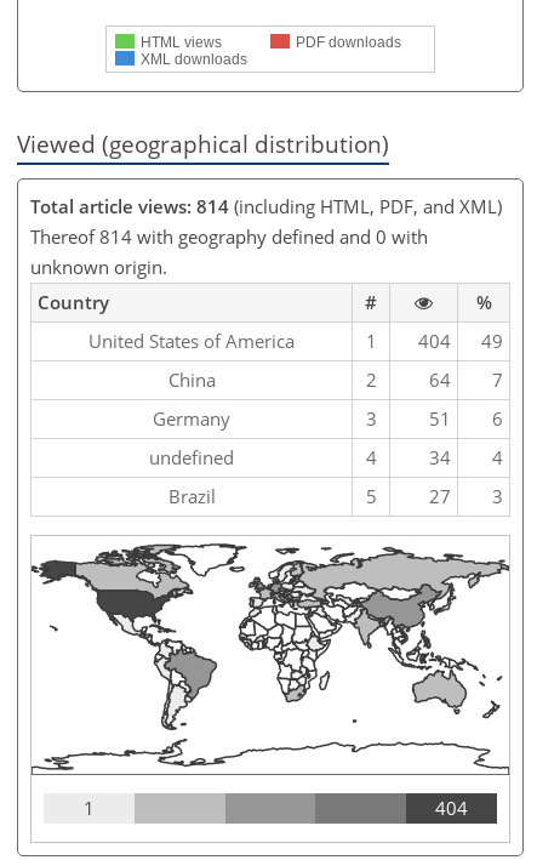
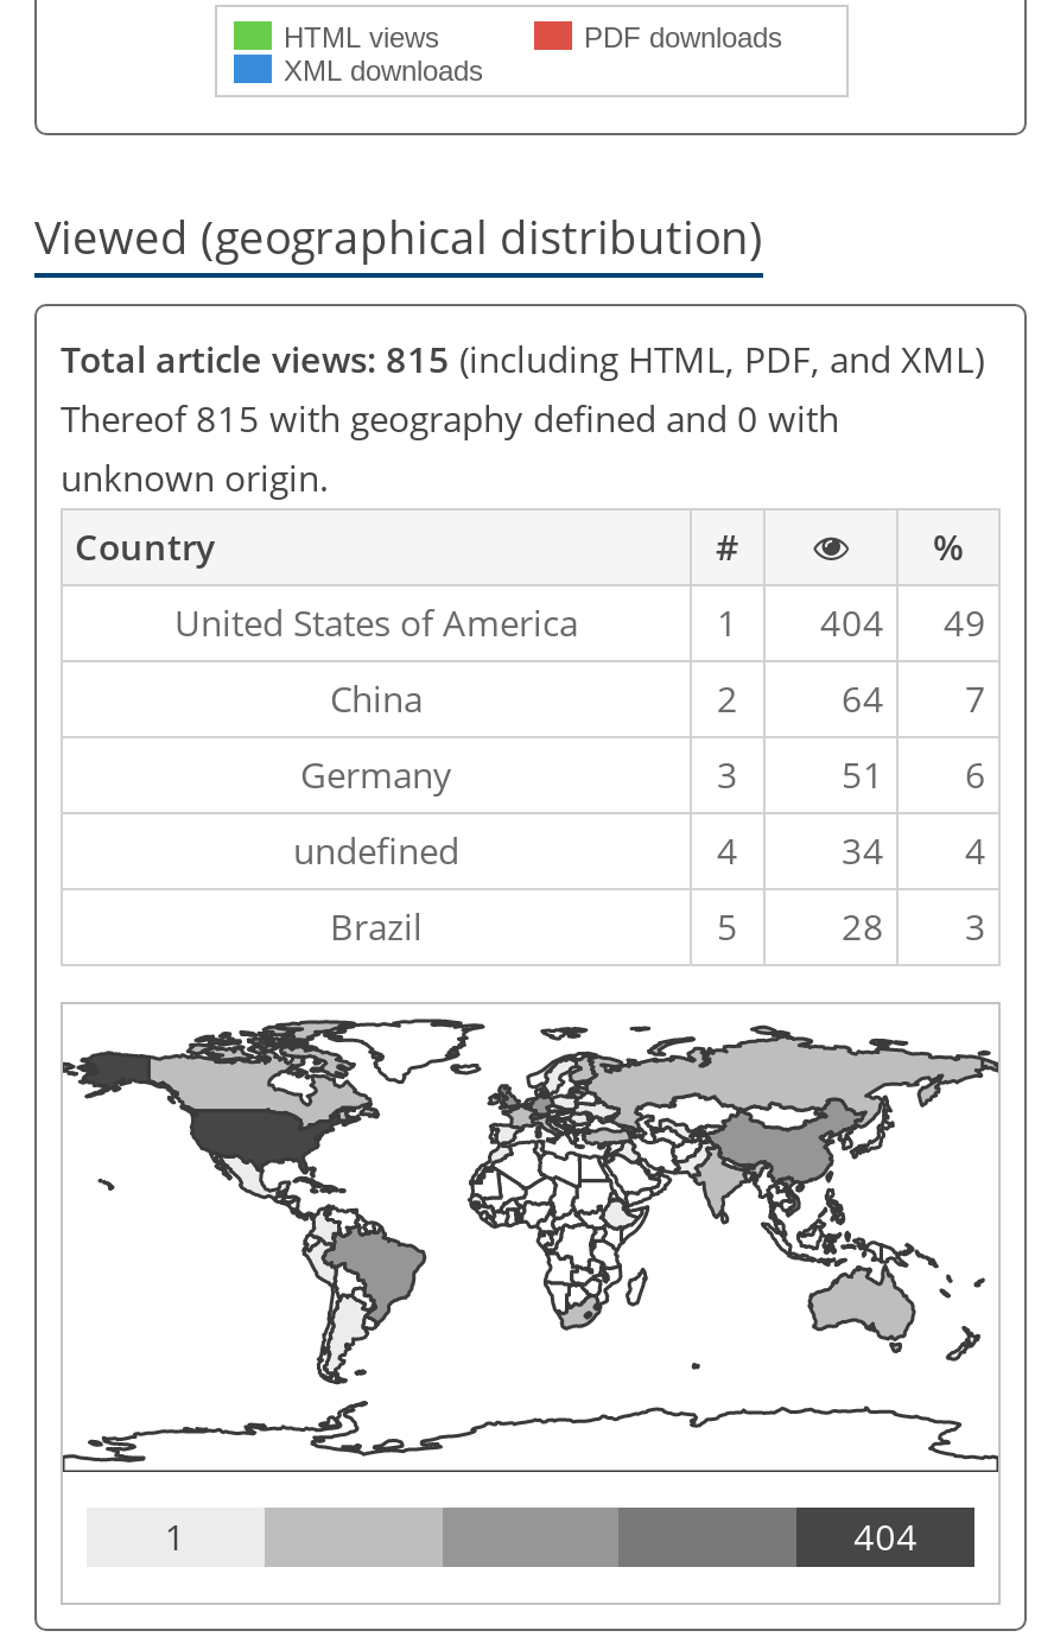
- Total article views: 814 (including HTML, PDF, and XML)
+ Total article views: 815 (including HTML, PDF, and XML)

- Thereof 814 with geography defined and 0 with
+ Thereof 815 with geography defined and 0 with

- 27 3
+ 28 3
